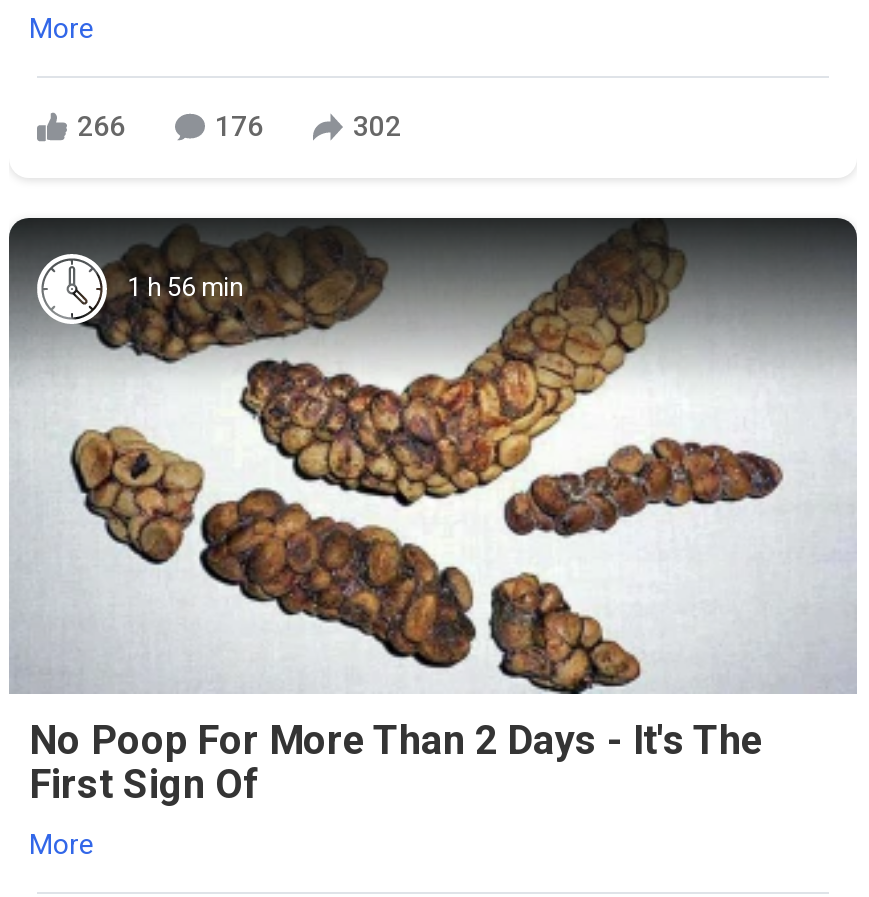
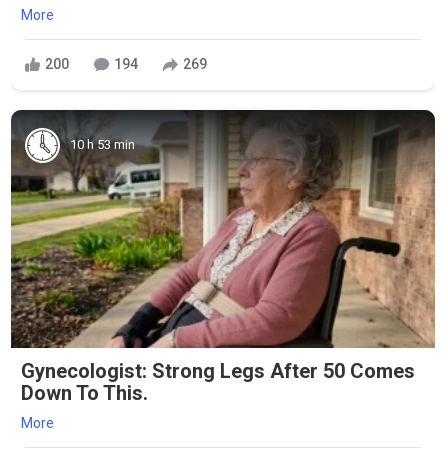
- 266
- 176
- 302
+ 200
+ 194
+ 269

- [image]
- 1 h 56 min
+ [image]
+ 10 h 53 min

- No Poop For More Than 2 Days - It's The
- First Sign Of
+ Gynecologist: Strong Legs After 50 Comes
+ Down To This.
